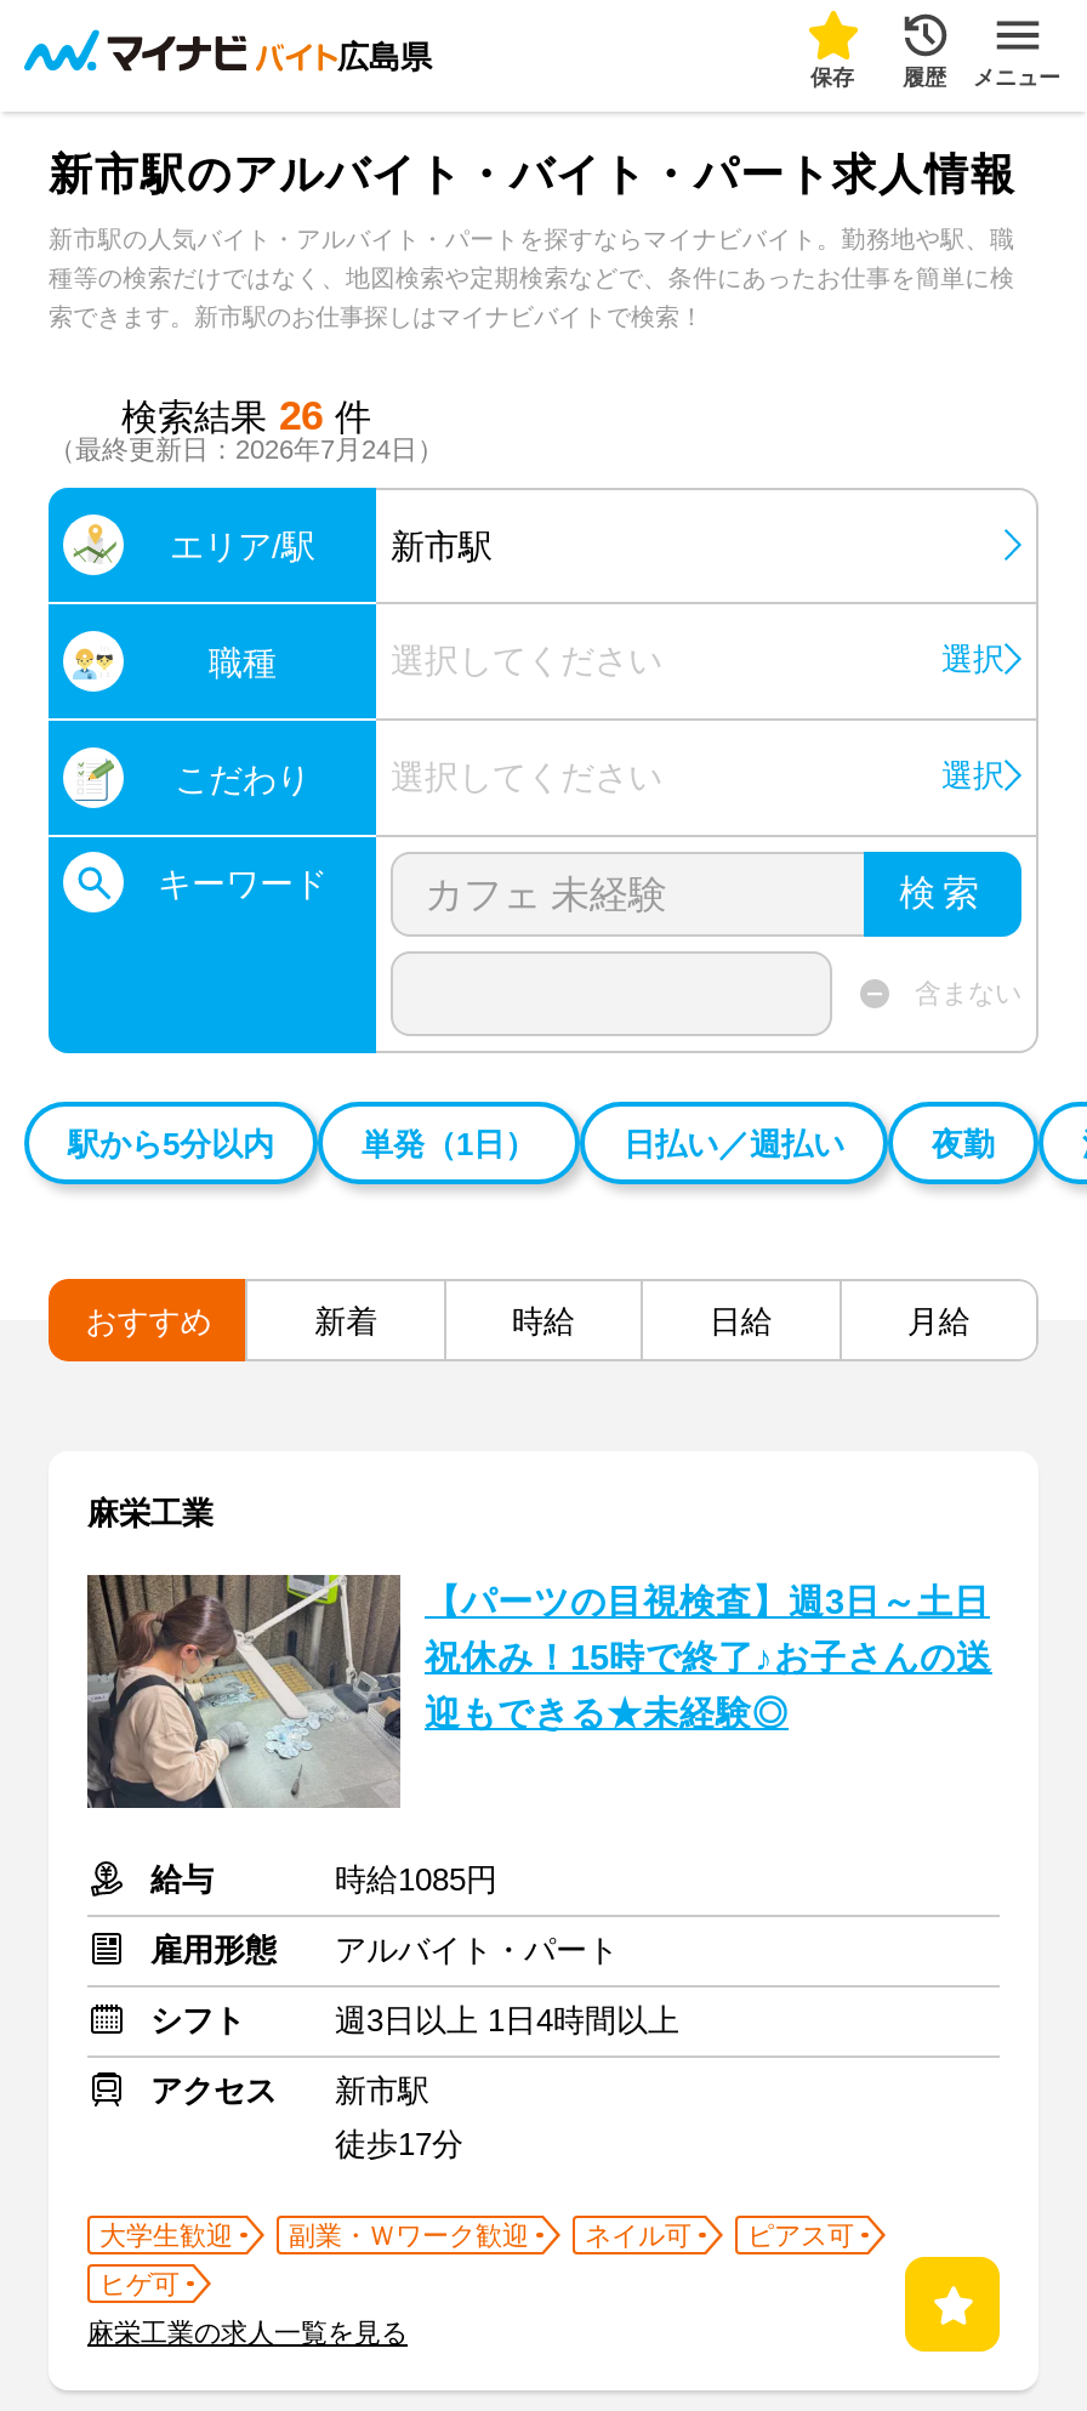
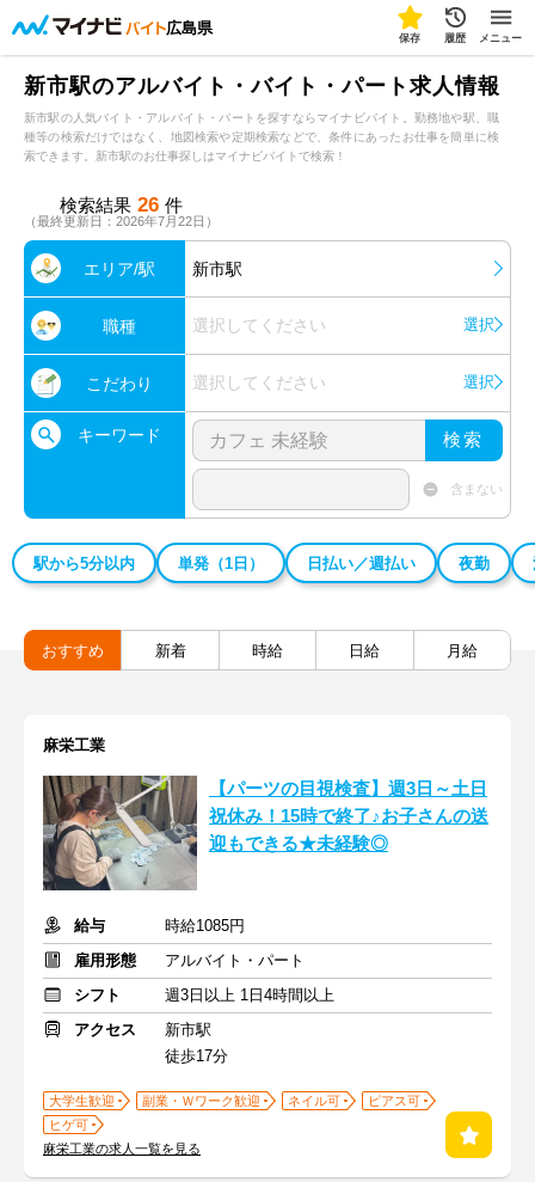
- （最終更新日：2026年7月24日）
+ （最終更新日：2026年7月22日）
